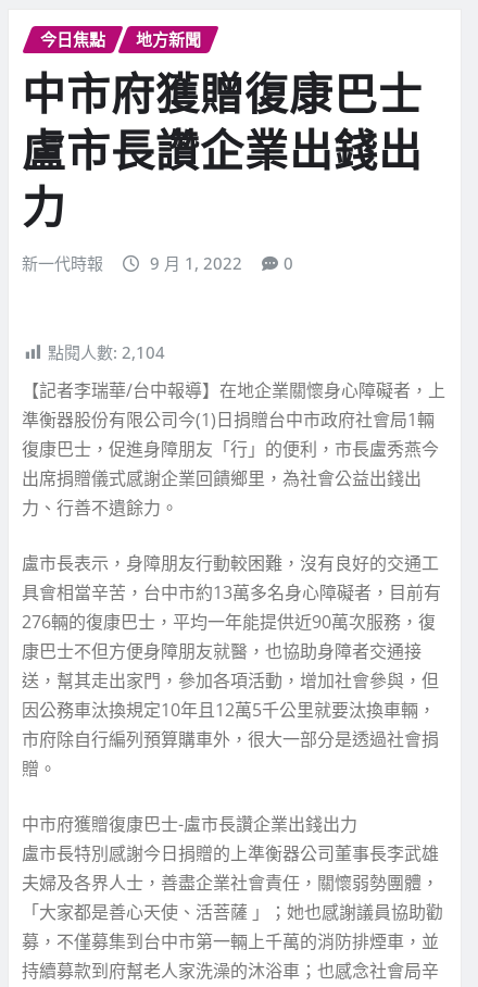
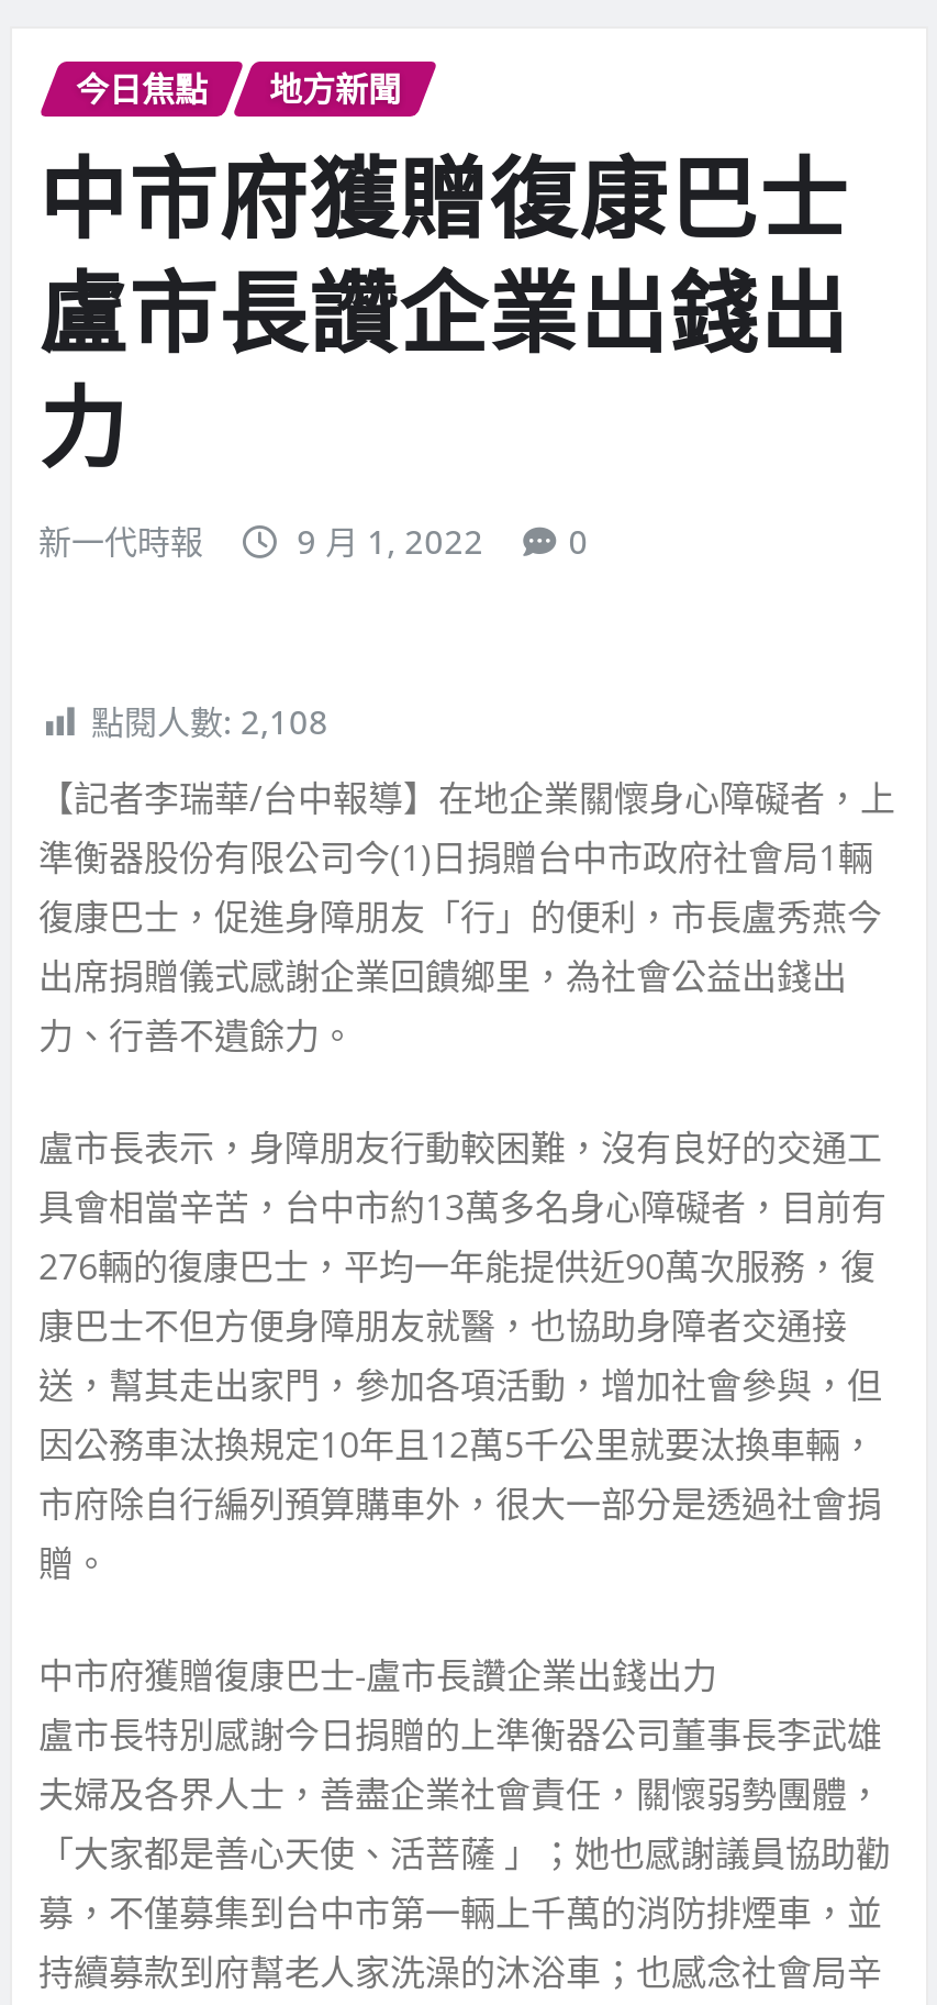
- 點閱人數: 2,104
+ 點閱人數: 2,108
